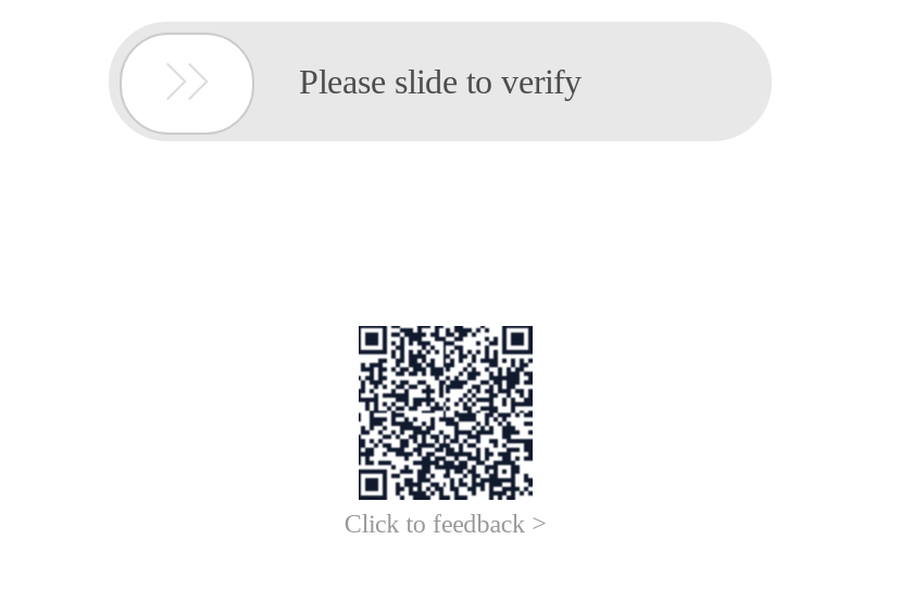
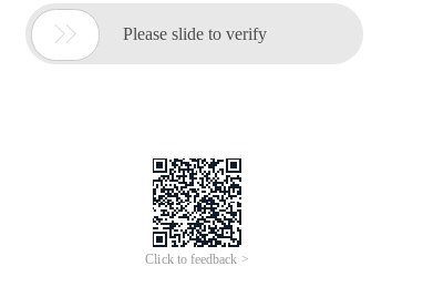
- [image]
+ [image]
